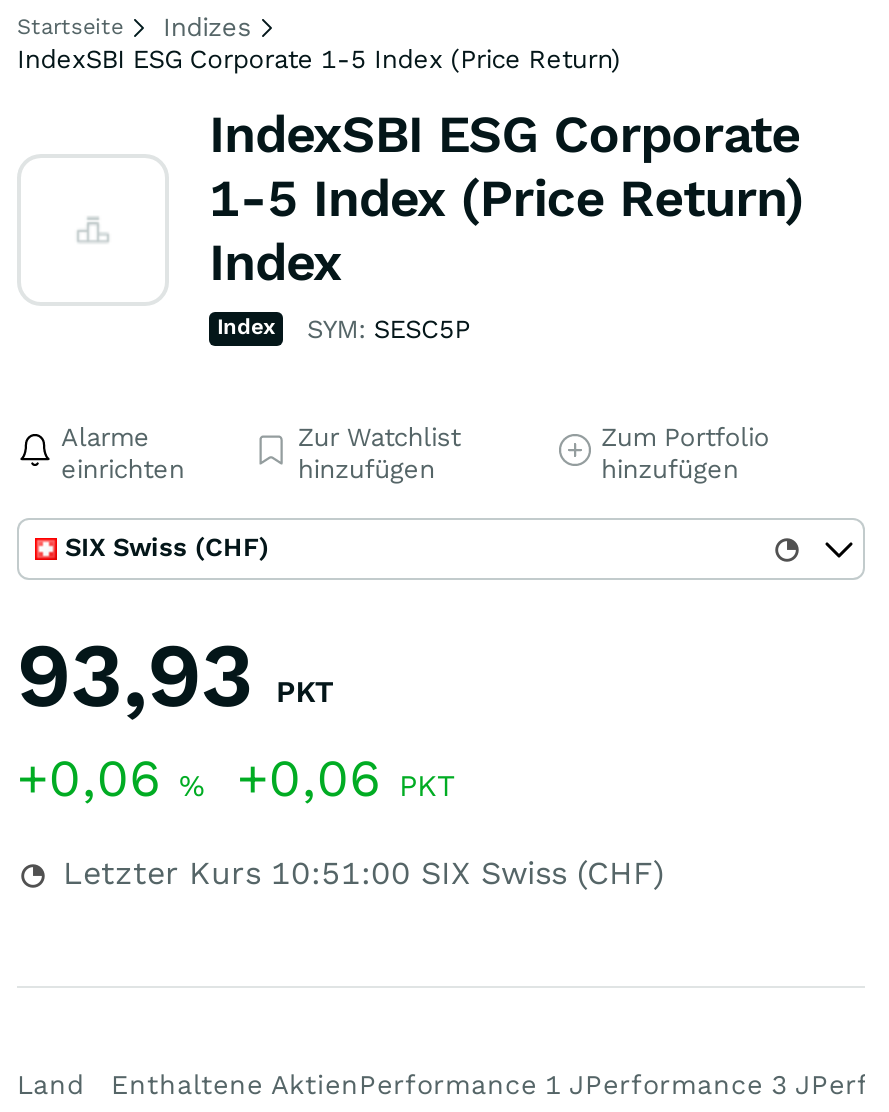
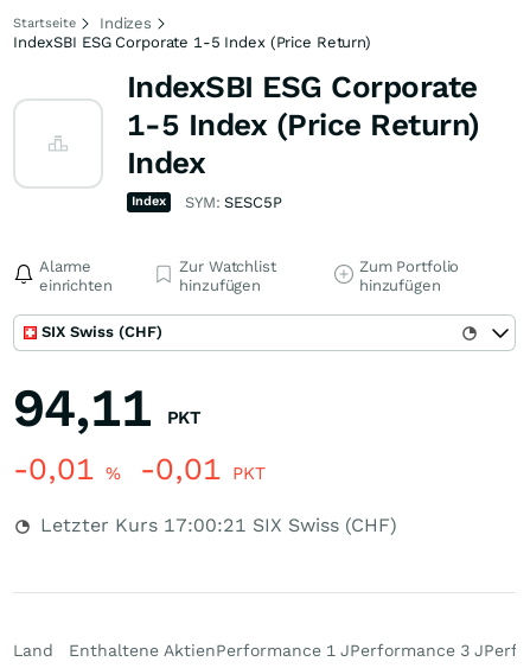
- 93,93 PKT
+ 94,11 PKT

- +0,06% +0,06 PKT
+ -0,01% -0,01 PKT

- Letzter Kurs 10:51:00 SIX Swiss (CHF)
+ Letzter Kurs 17:00:21 SIX Swiss (CHF)
